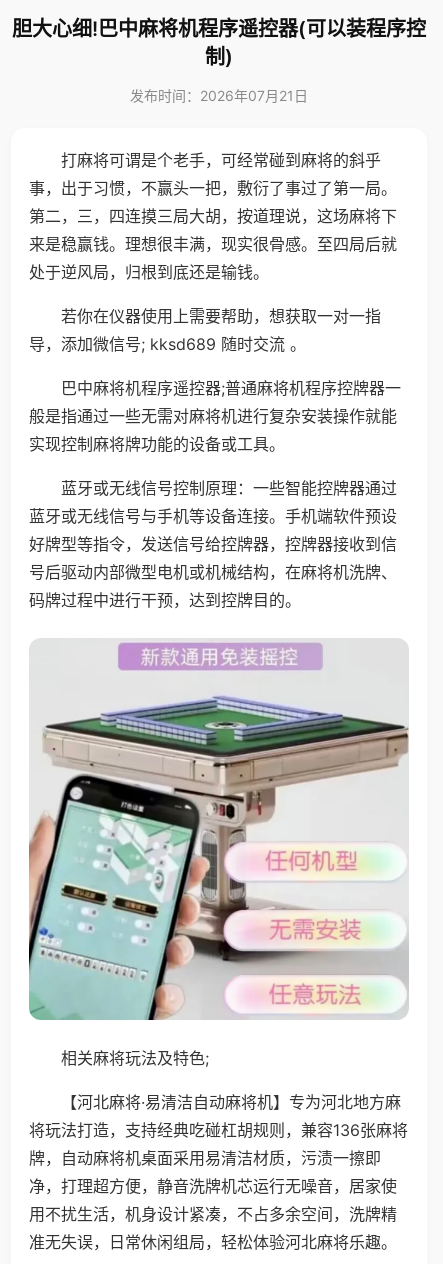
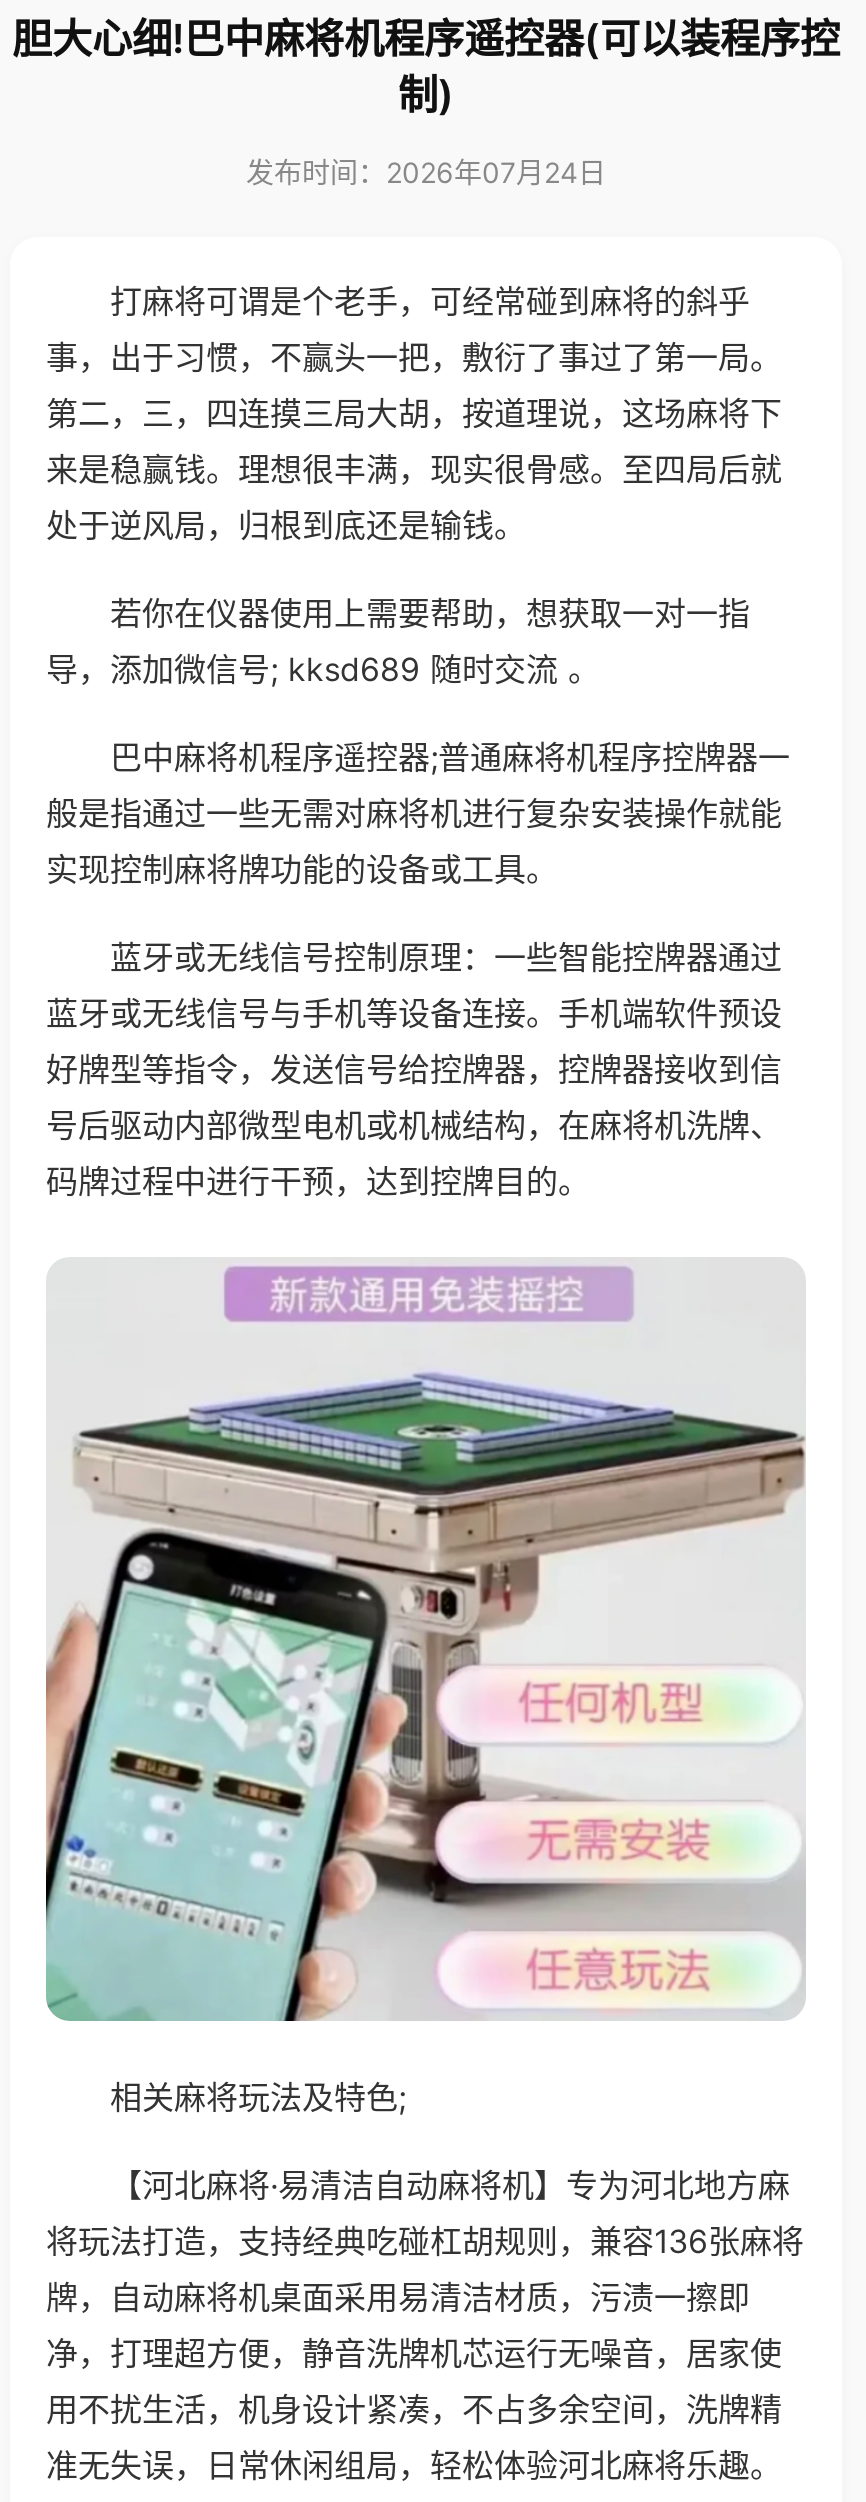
- 发布时间：2026年07月21日
+ 发布时间：2026年07月24日
